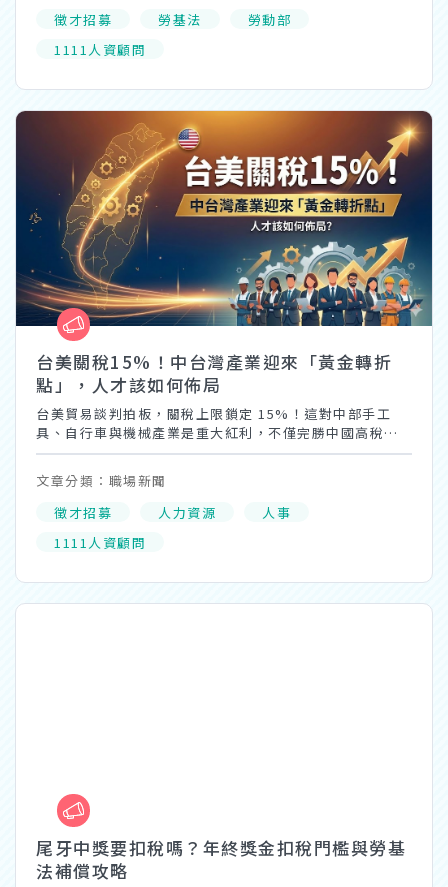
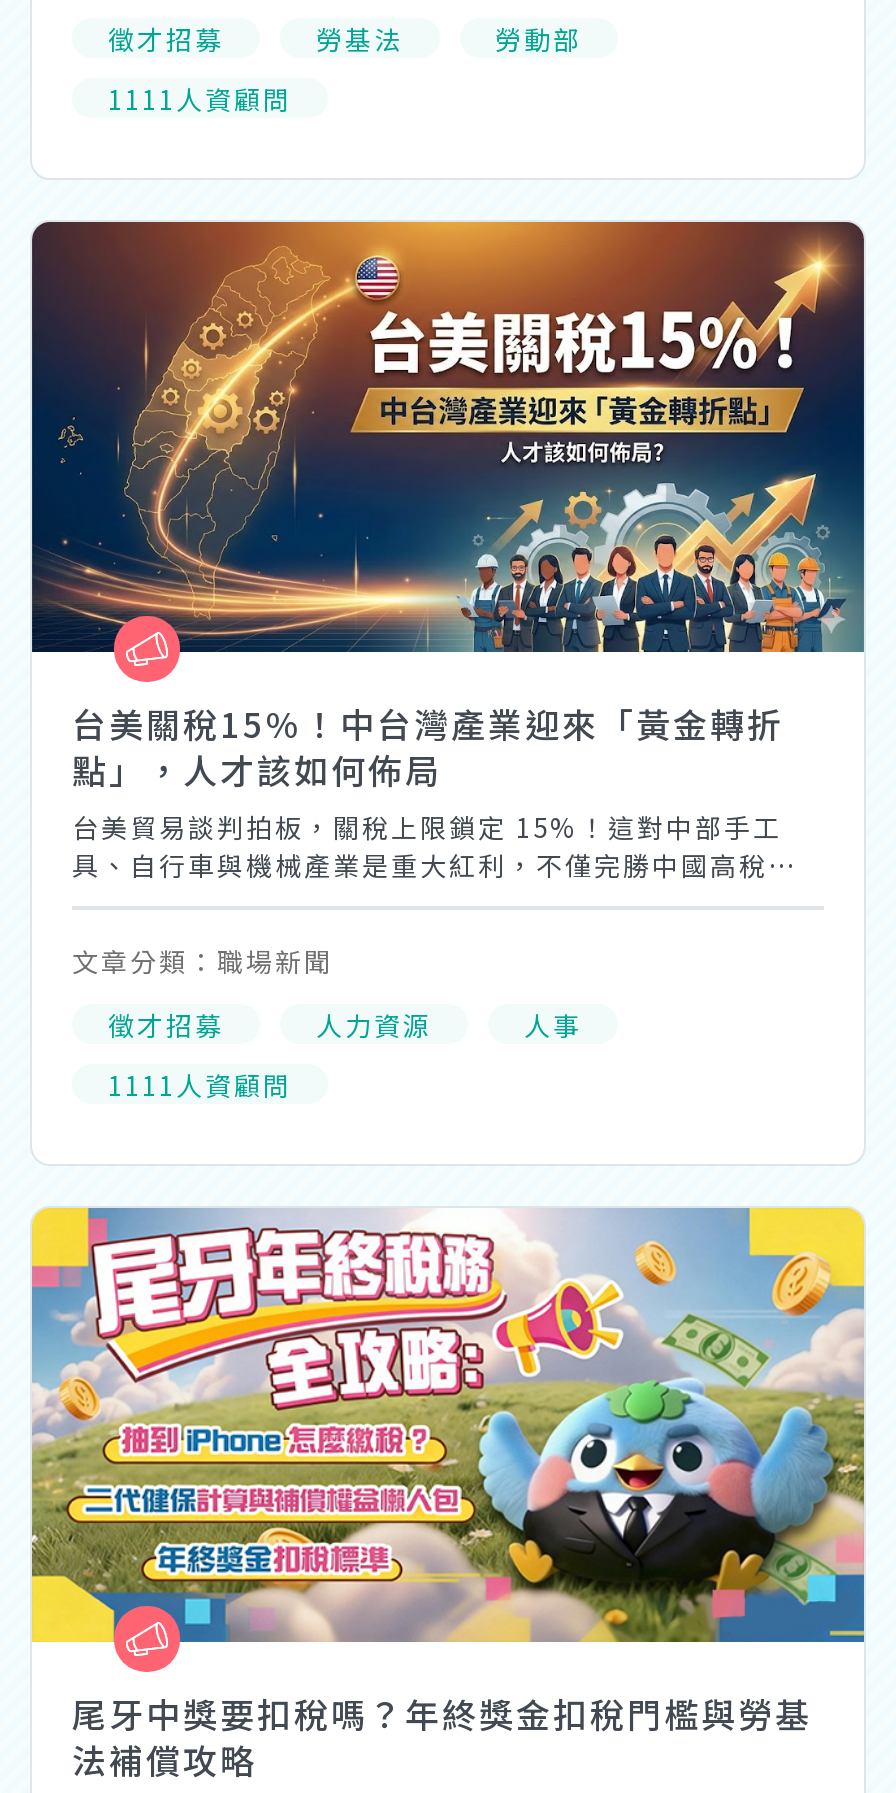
+ [image]
